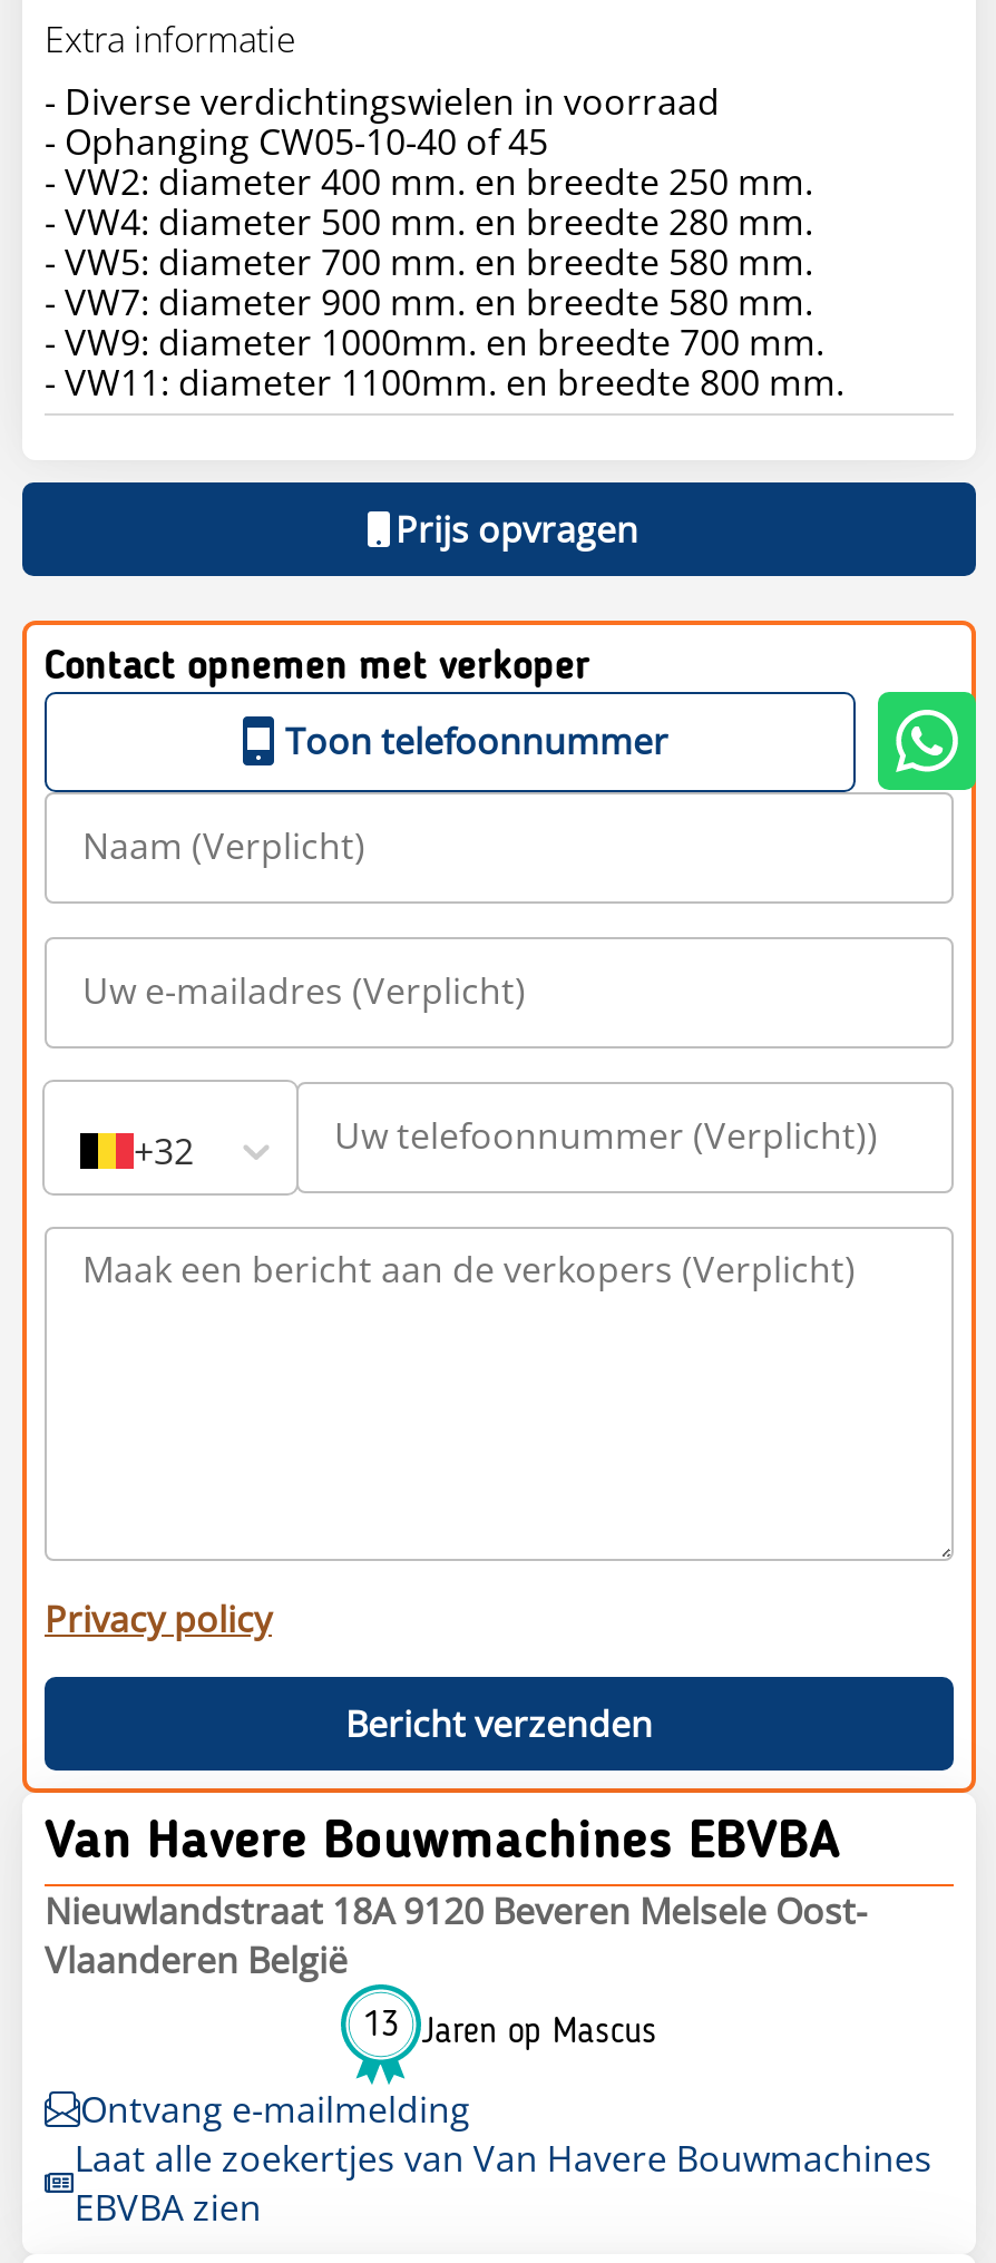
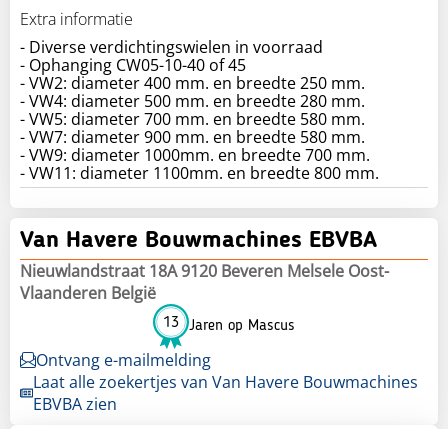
- [image]
- Prijs opvragen
- Contact opnemen met verkoper
- Toon telefoonnummer

- +32

- Privacy policy
- Bericht verzenden
